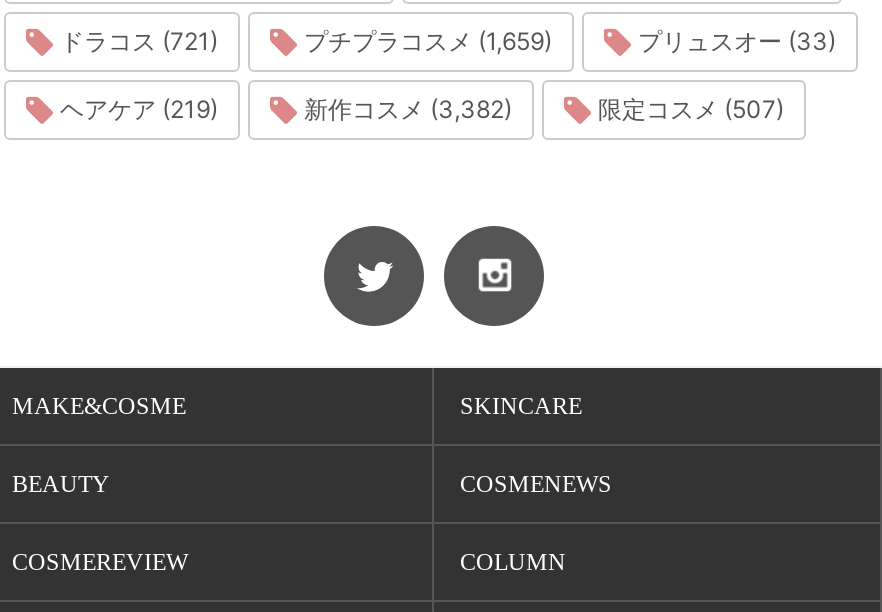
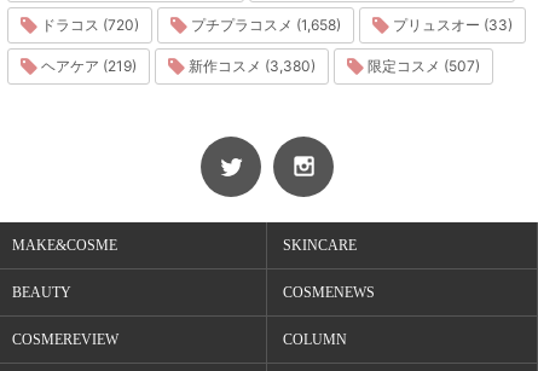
- ドラコス (721)
+ ドラコス (720)

- プチプラコスメ (1,659)
+ プチプラコスメ (1,658)

- 新作コスメ (3,382)
+ 新作コスメ (3,380)
